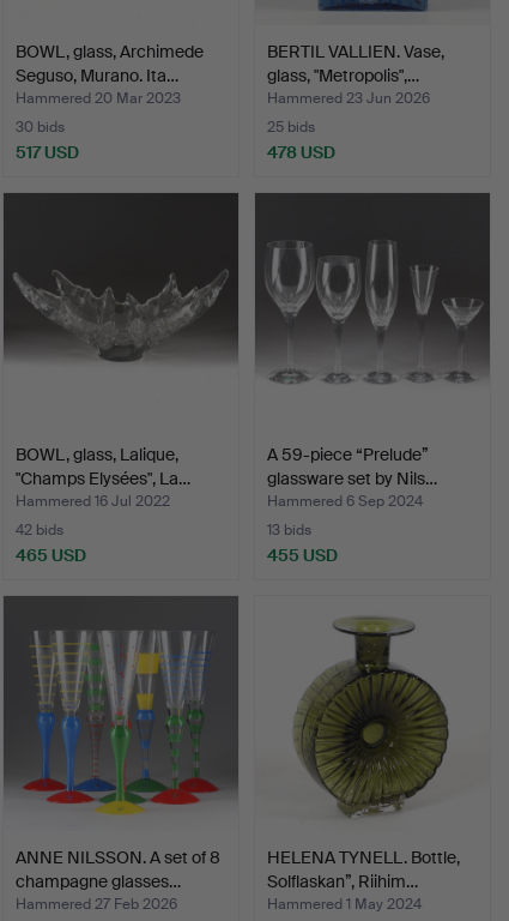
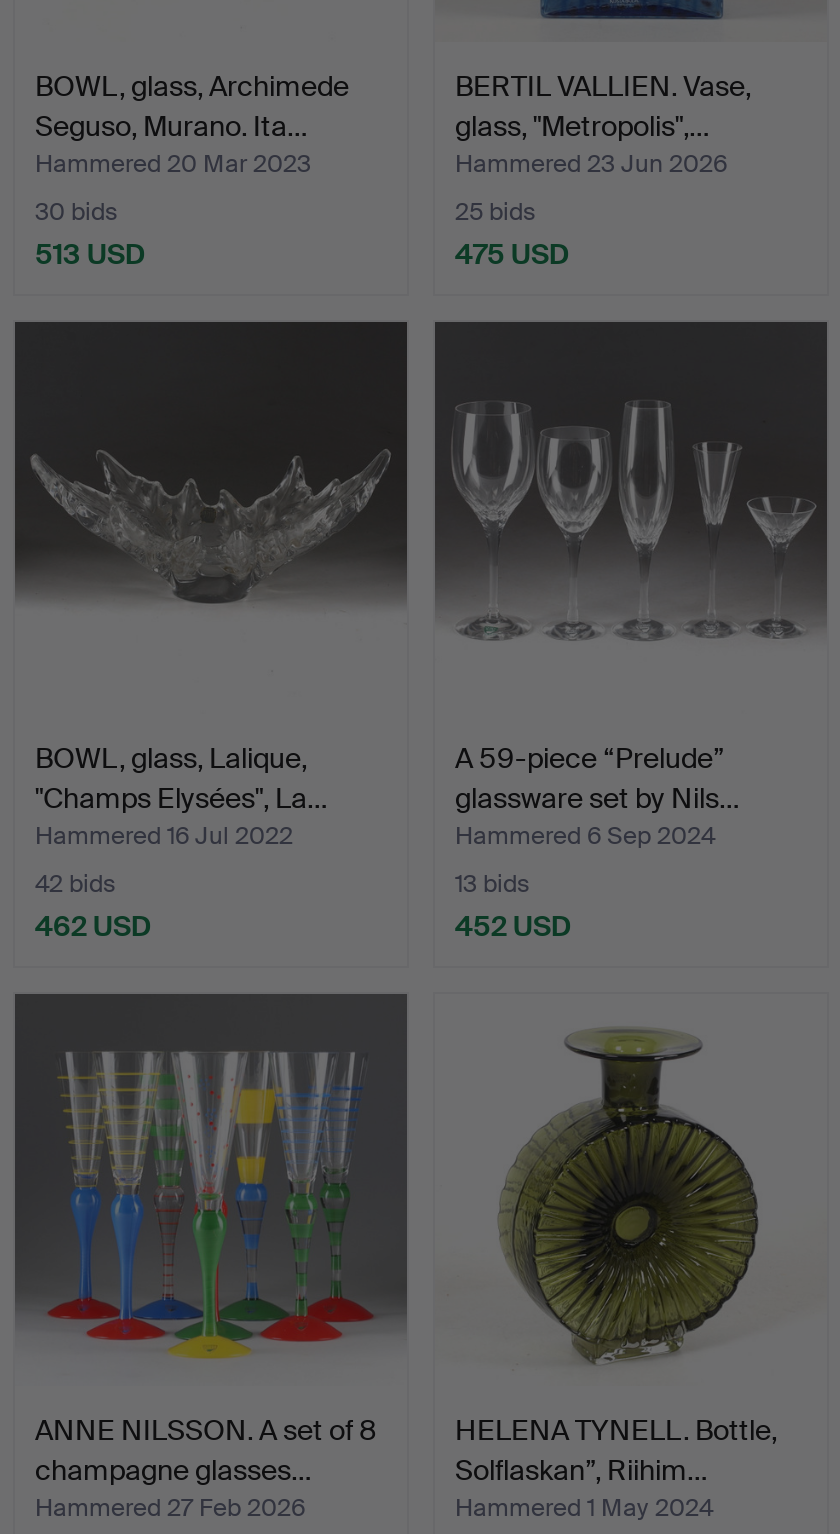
- 517 USD
+ 513 USD

- 478 USD
+ 475 USD

- 465 USD
+ 462 USD

- 455 USD
+ 452 USD
